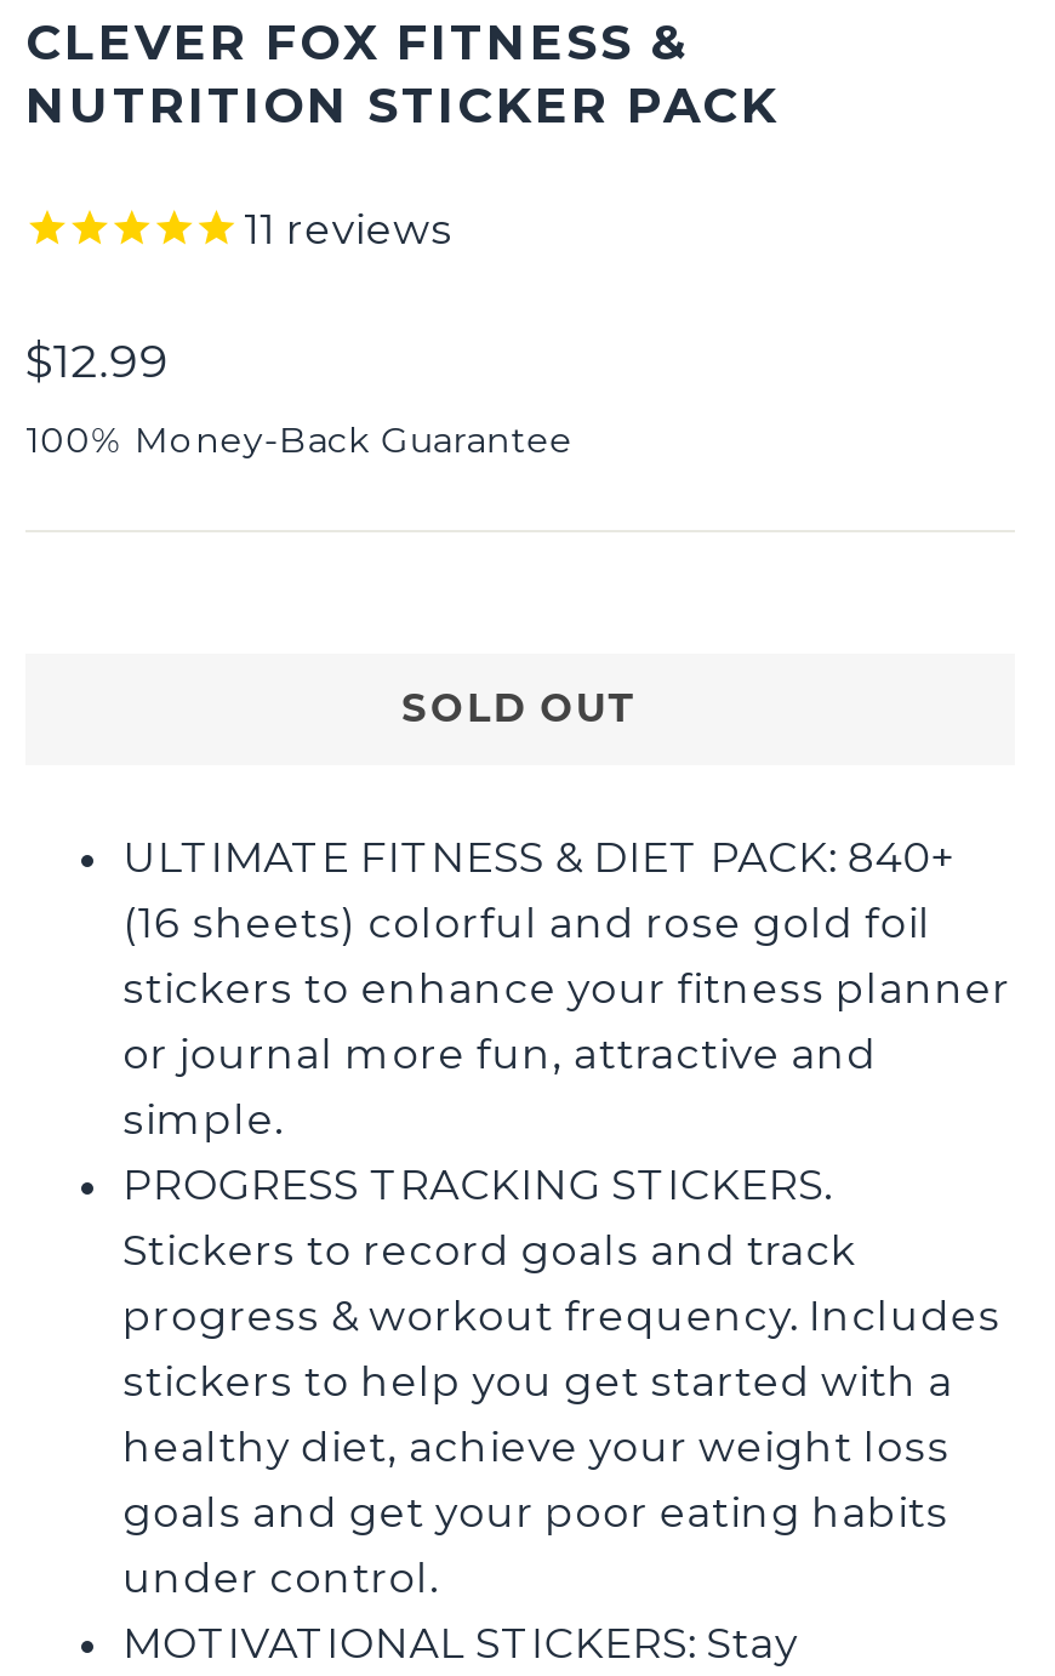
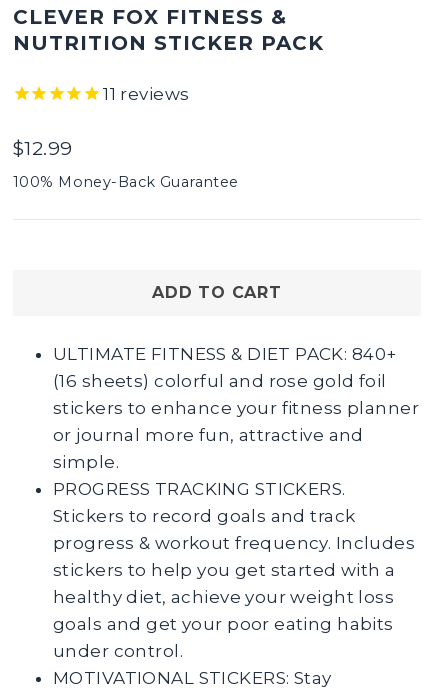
- SOLD OUT
+ ADD TO CART
